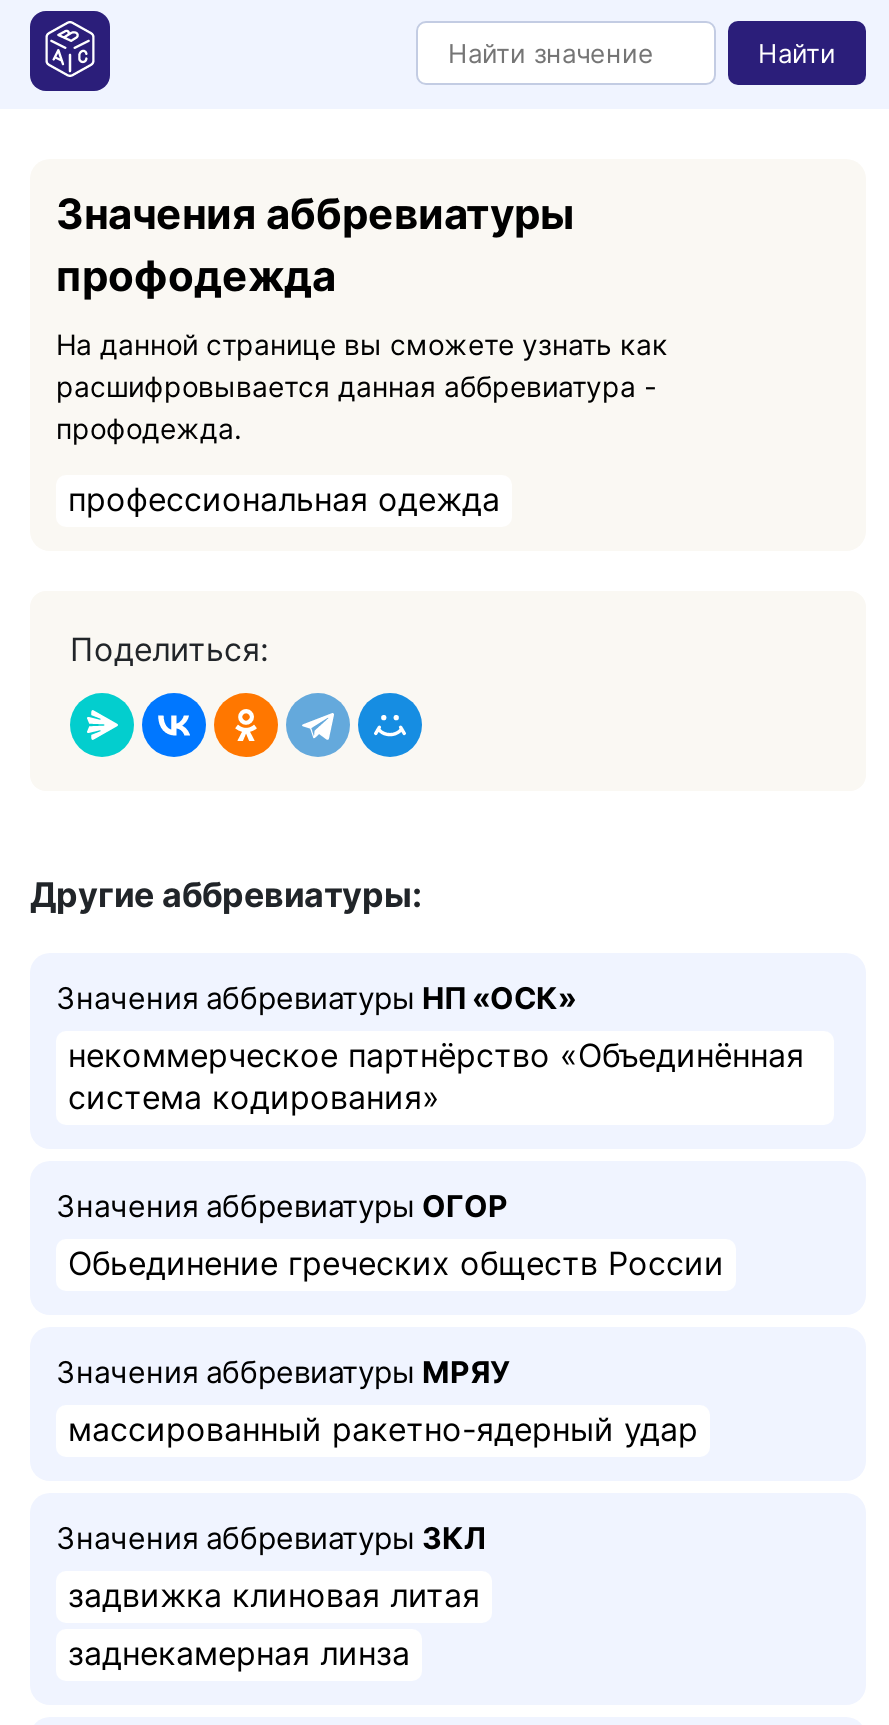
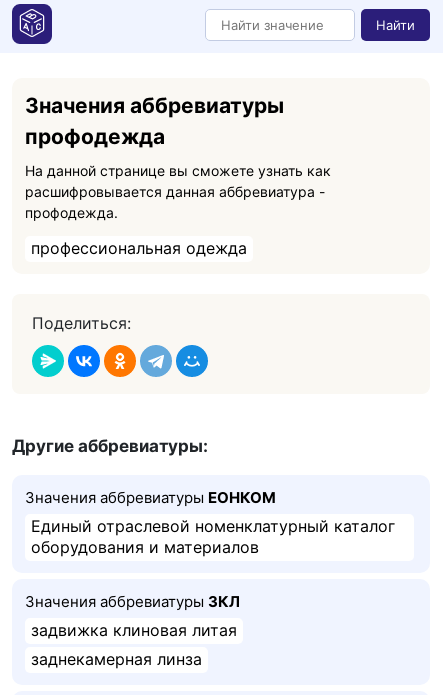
- Значения аббревиатуры НП «ОСК»
- некоммерческое партнёрство «Объединённая
- система кодирования»
- Значения аббревиатуры ОГОР
- Обьединение греческих обществ России
- Значения аббревиатуры МРЯУ
- массированный ракетно-ядерный удар
+ Значения аббревиатуры ЕОНКОМ
+ Единый отраслевой номенклатурный каталог
+ оборудования и материалов
